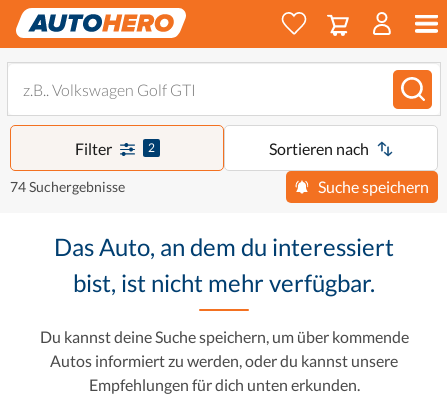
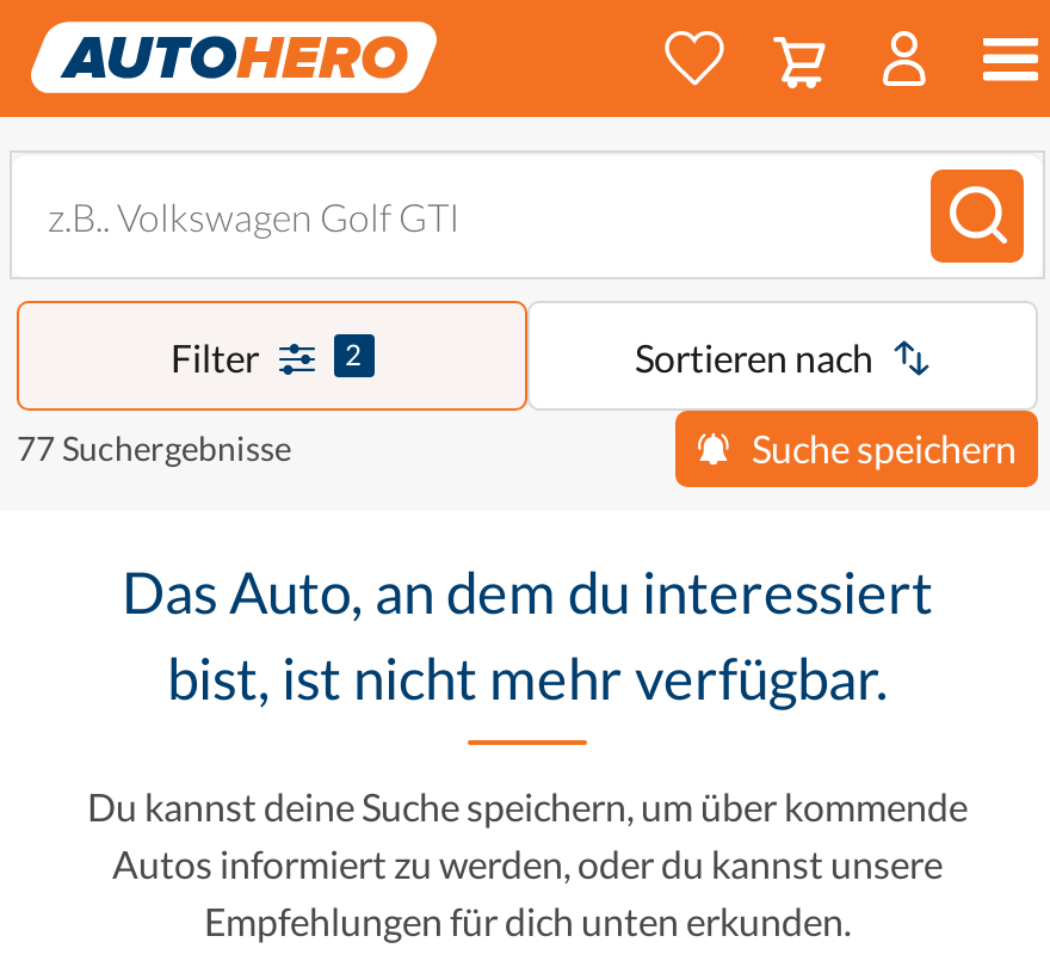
- 74 Suchergebnisse
+ 77 Suchergebnisse
